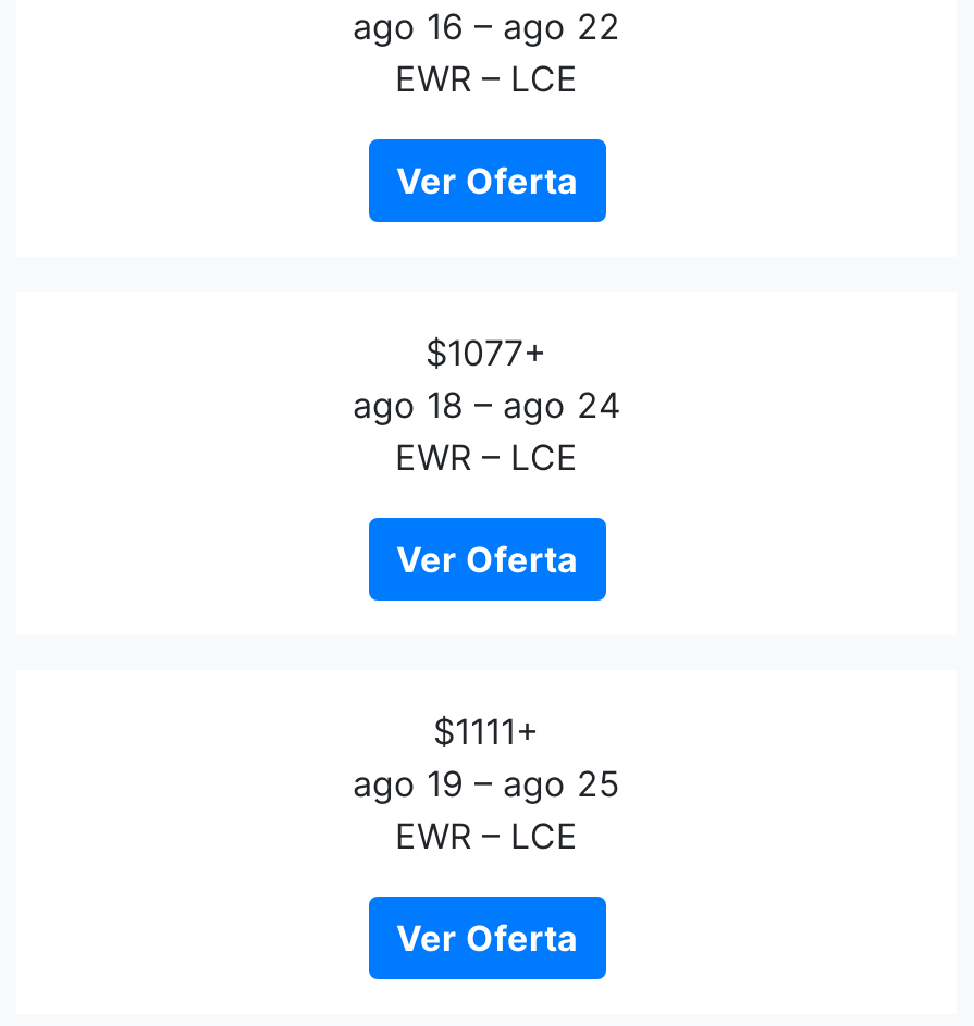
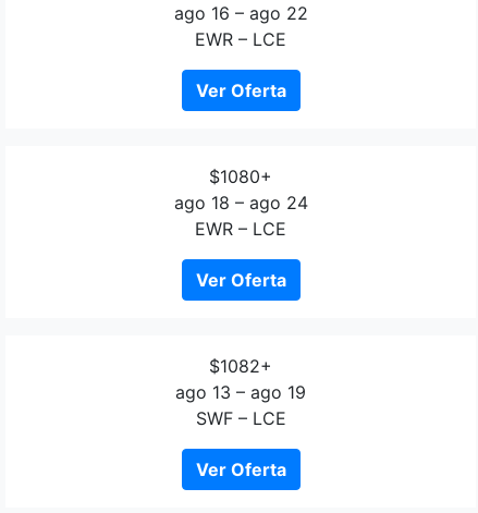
- $1077+
+ $1080+

- $1111+
+ $1082+

- ago 19 – ago 25
+ ago 13 – ago 19

- EWR – LCE
+ SWF – LCE
